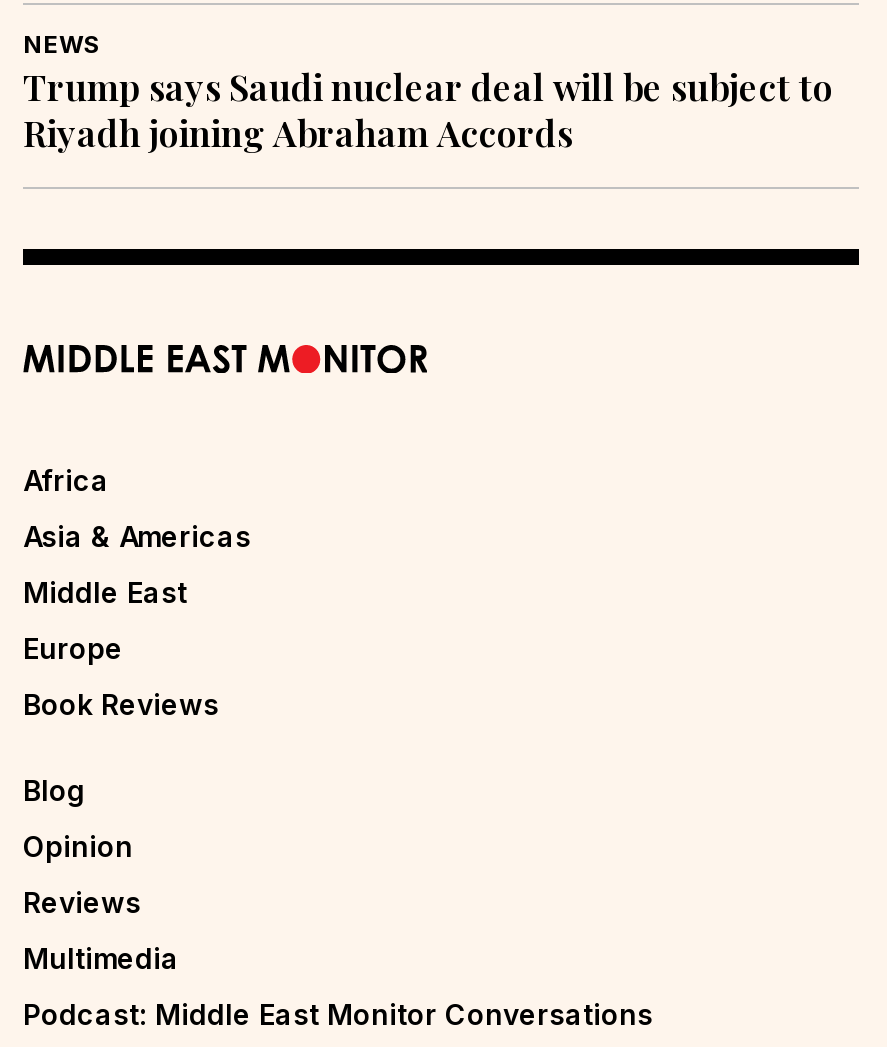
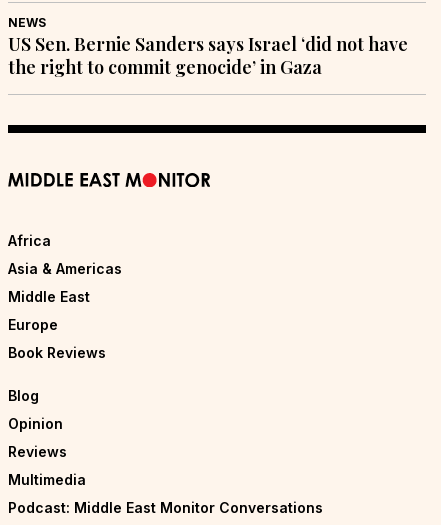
- Trump says Saudi nuclear deal will be subject to
- Riyadh joining Abraham Accords
+ US Sen. Bernie Sanders says Israel ‘did not have
+ the right to commit genocide’ in Gaza
